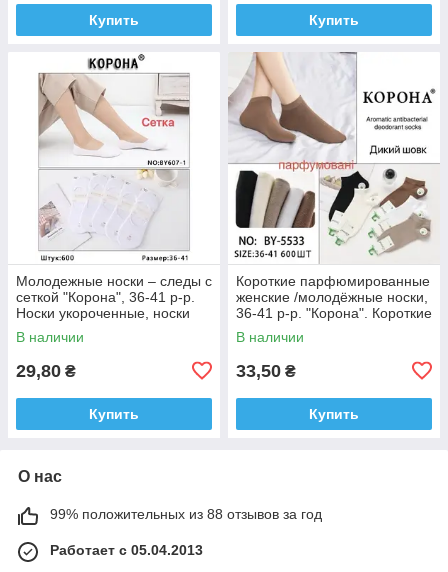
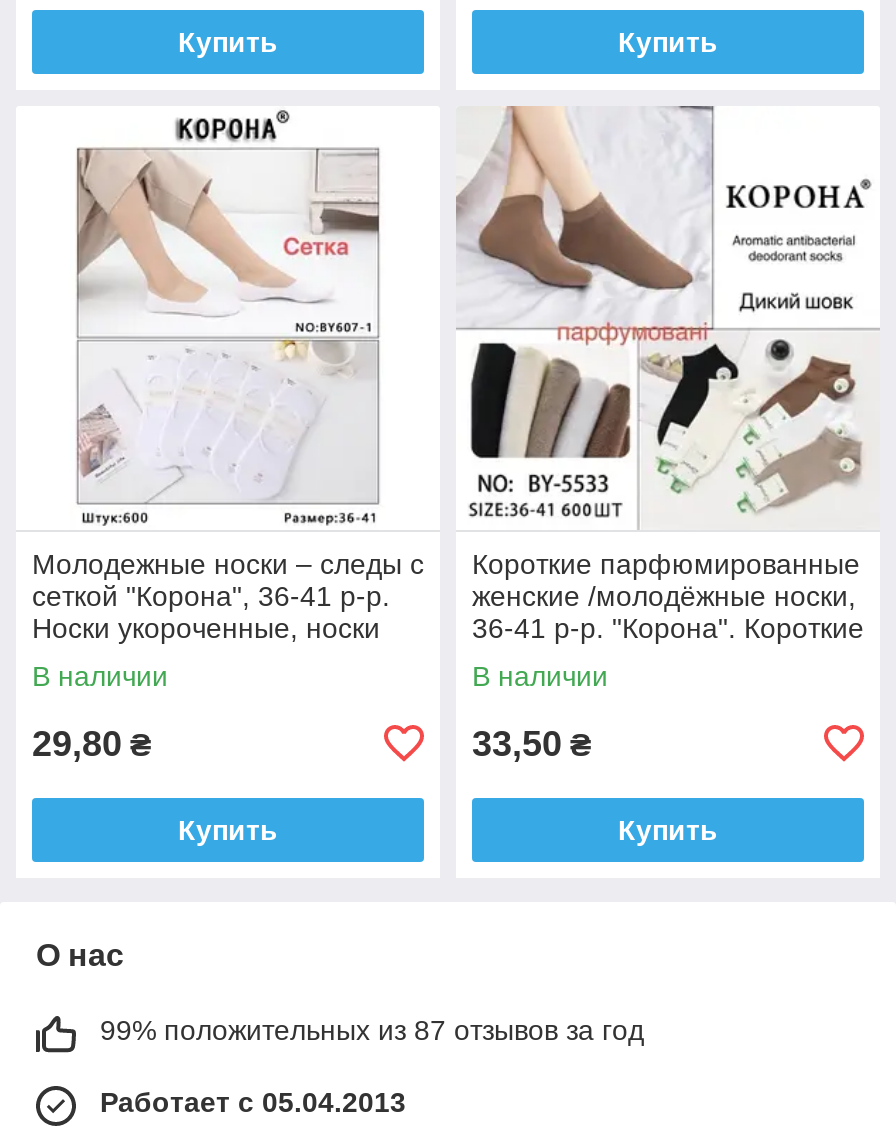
- 99% положительных из 88 отзывов за год
+ 99% положительных из 87 отзывов за год
